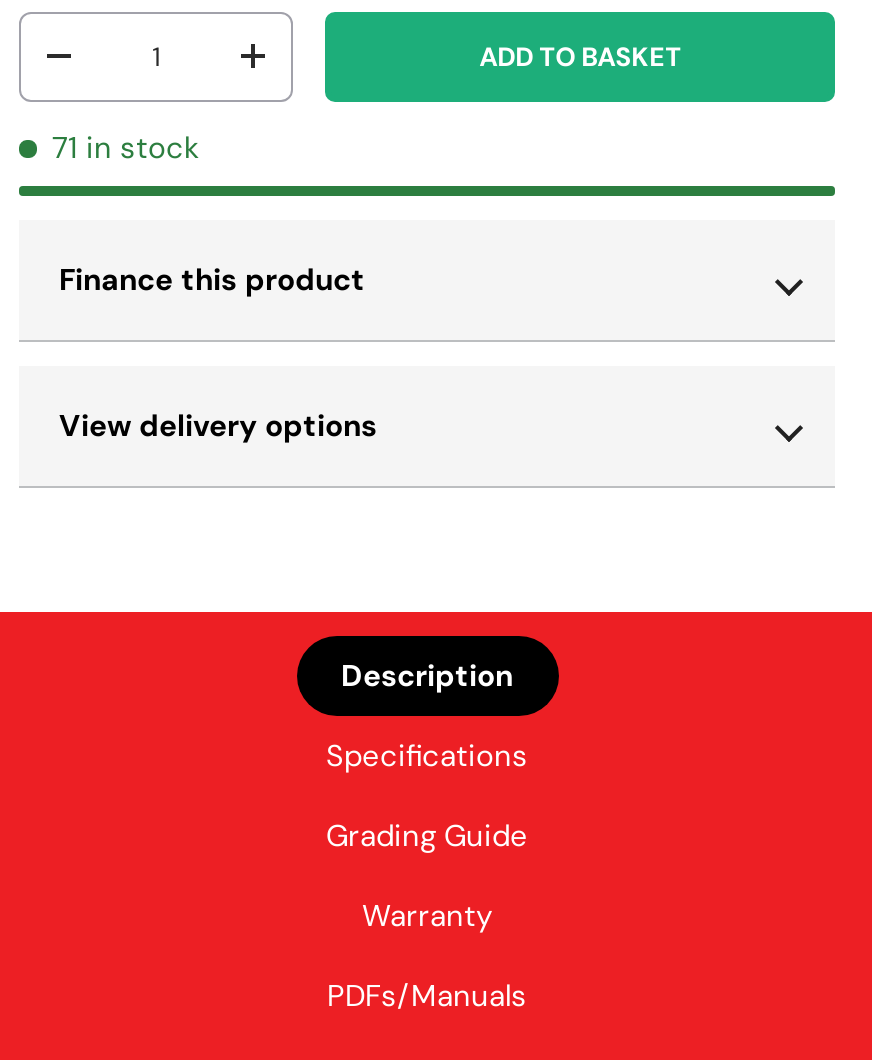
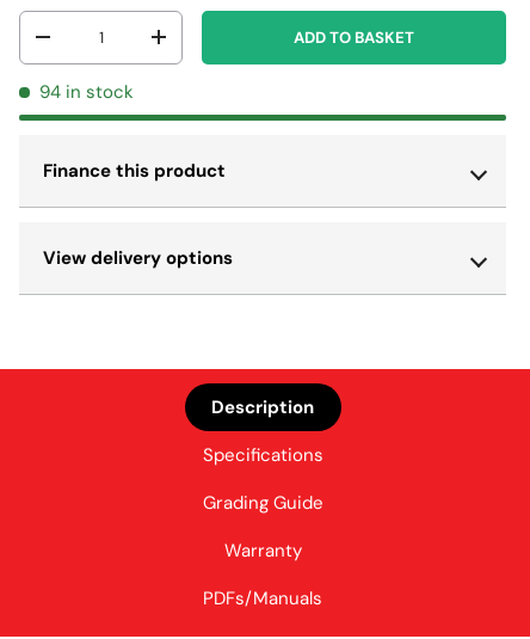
- 71 in stock
+ 94 in stock
